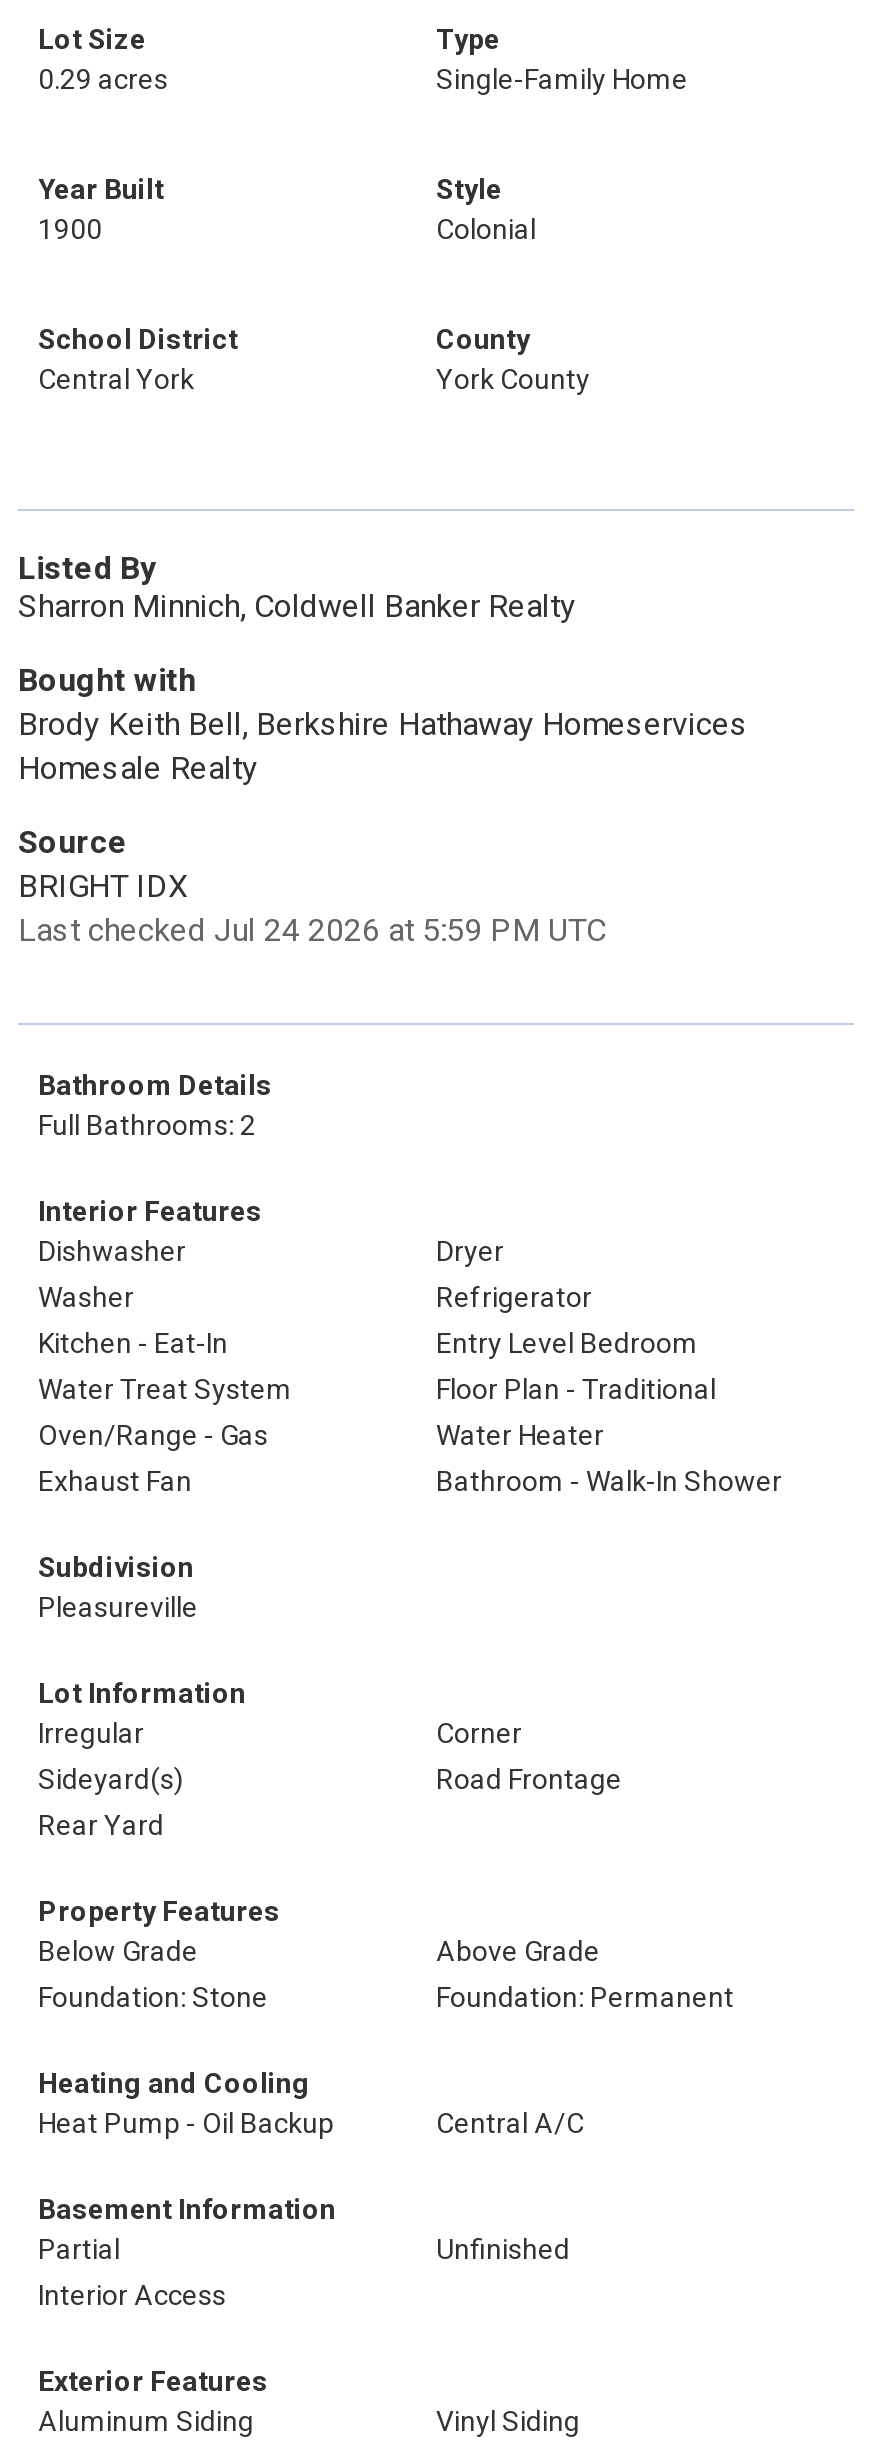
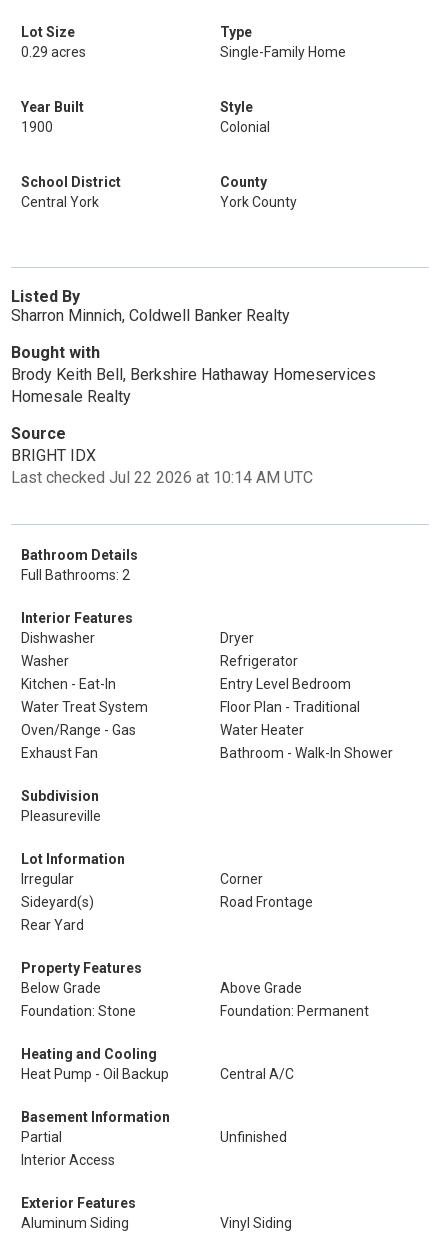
- Last checked Jul 24 2026 at 5:59 PM UTC
+ Last checked Jul 22 2026 at 10:14 AM UTC
